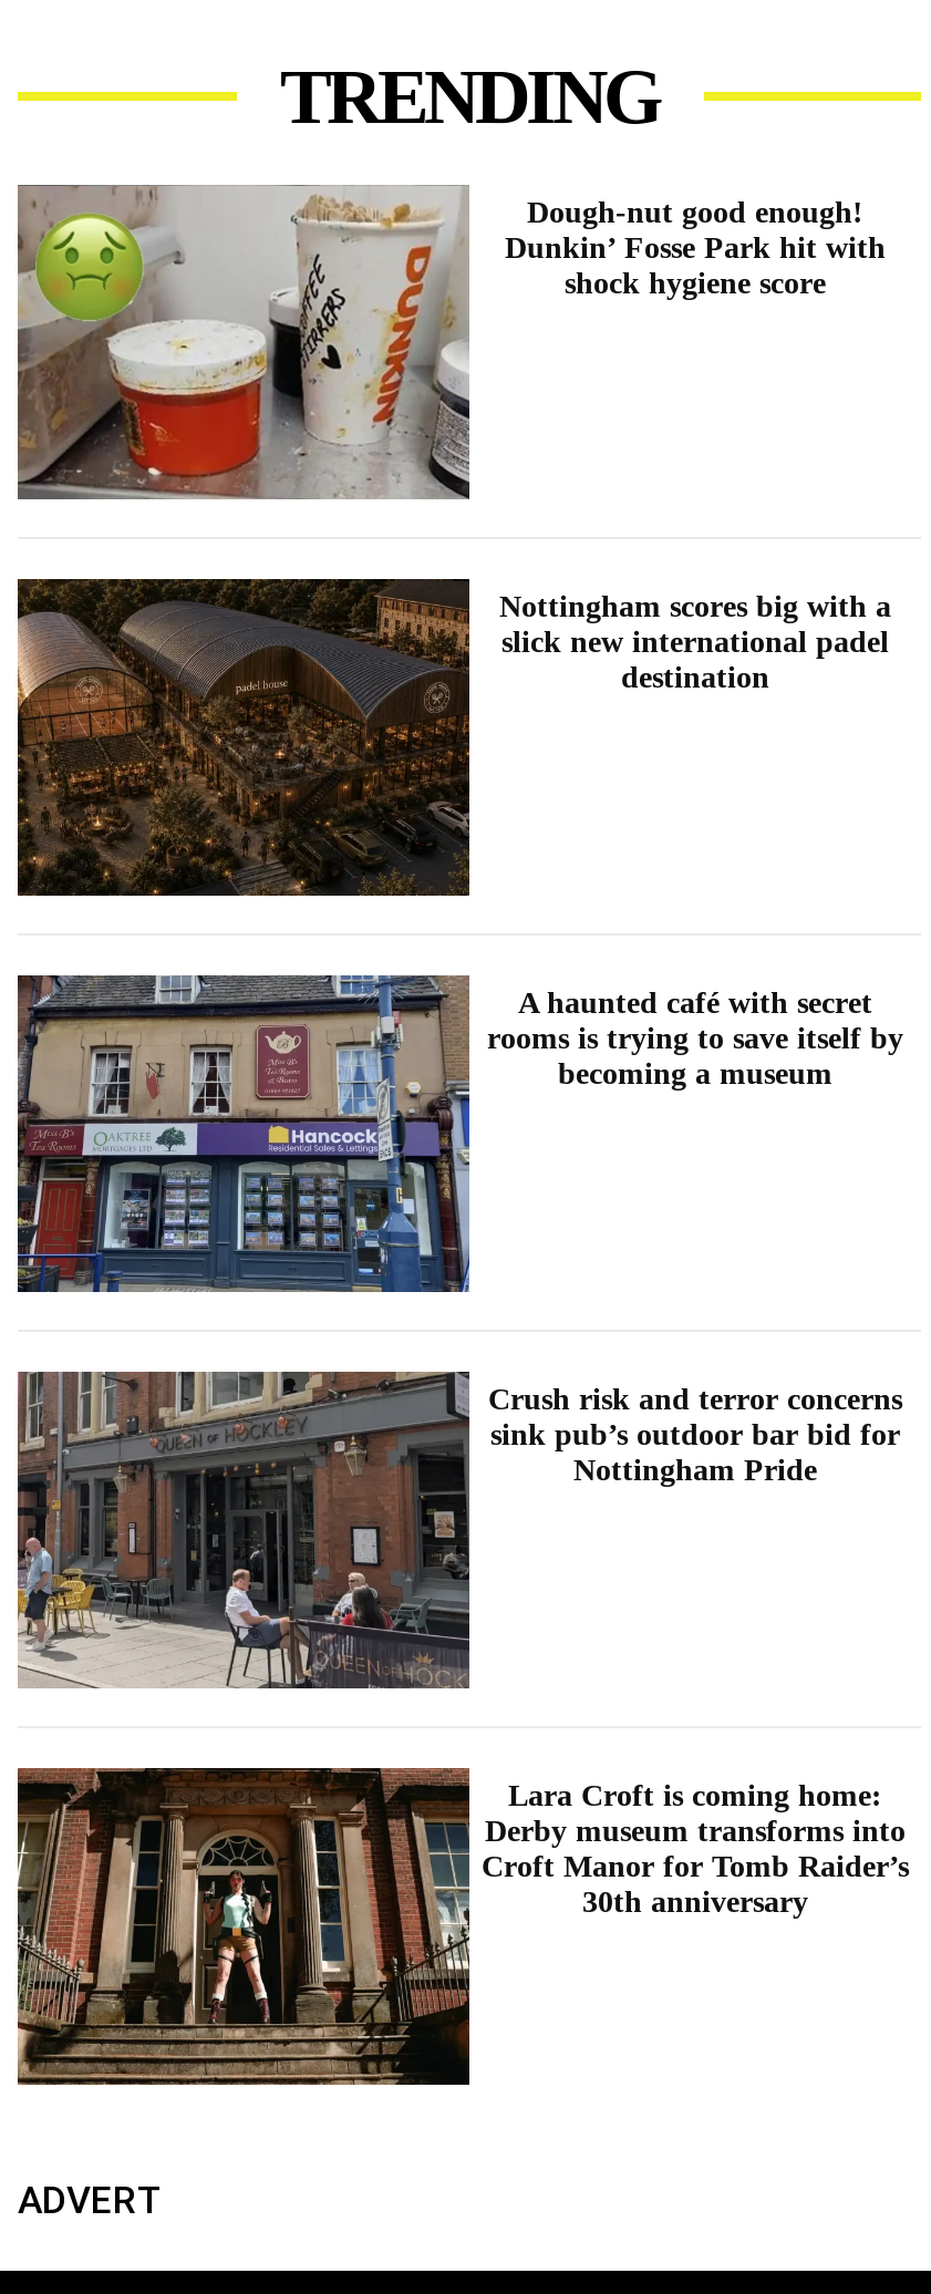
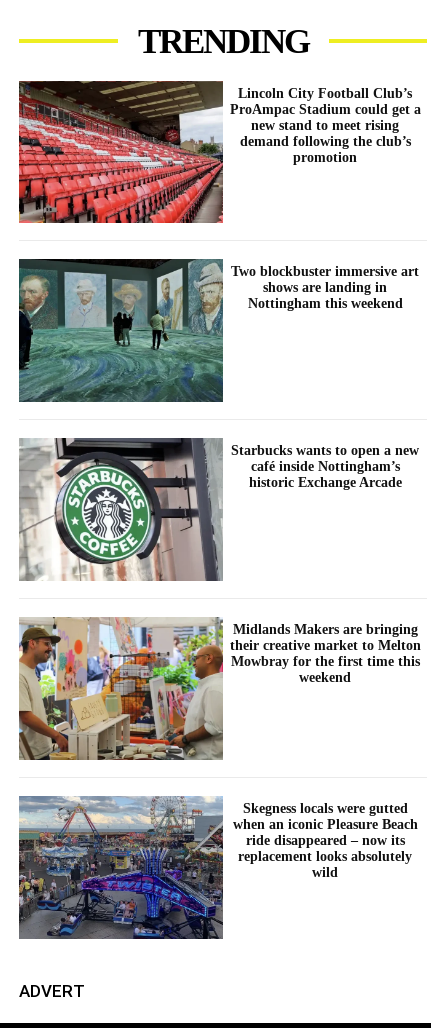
- [image]
- Dough-nut good enough!
- Dunkin’ Fosse Park hit with
- shock hygiene score
+ [image]
+ Lincoln City Football Club’s
+ ProAmpac Stadium could get a
+ new stand to meet rising
+ demand following the club’s
+ promotion

- [image]
- Nottingham scores big with a
- slick new international padel
- destination
+ [image]
+ Two blockbuster immersive art
+ shows are landing in
+ Nottingham this weekend

- [image]
- A haunted café with secret
- rooms is trying to save itself by
- becoming a museum
+ [image]
+ Starbucks wants to open a new
+ café inside Nottingham’s
+ historic Exchange Arcade

- [image]
- Crush risk and terror concerns
- sink pub’s outdoor bar bid for
- Nottingham Pride
+ [image]
+ Midlands Makers are bringing
+ their creative market to Melton
+ Mowbray for the first time this
+ weekend

- [image]
- Lara Croft is coming home:
- Derby museum transforms into
- Croft Manor for Tomb Raider’s
- 30th anniversary
+ [image]
+ Skegness locals were gutted
+ when an iconic Pleasure Beach
+ ride disappeared – now its
+ replacement looks absolutely
+ wild
